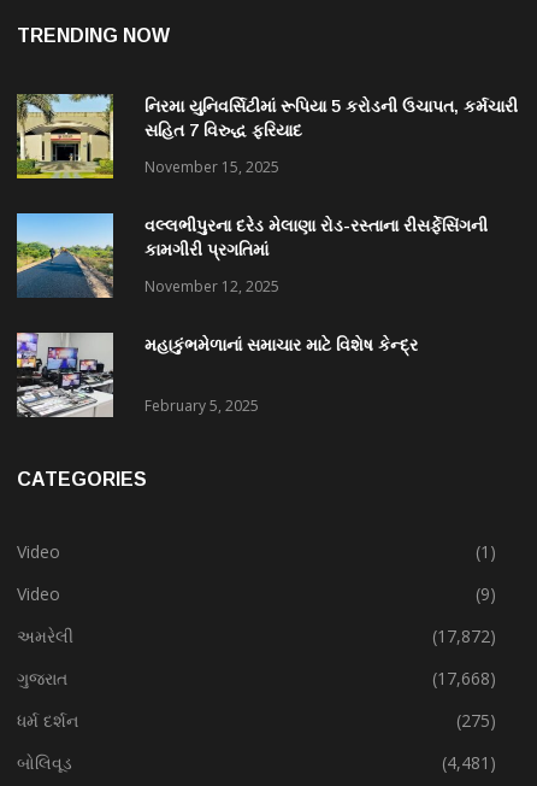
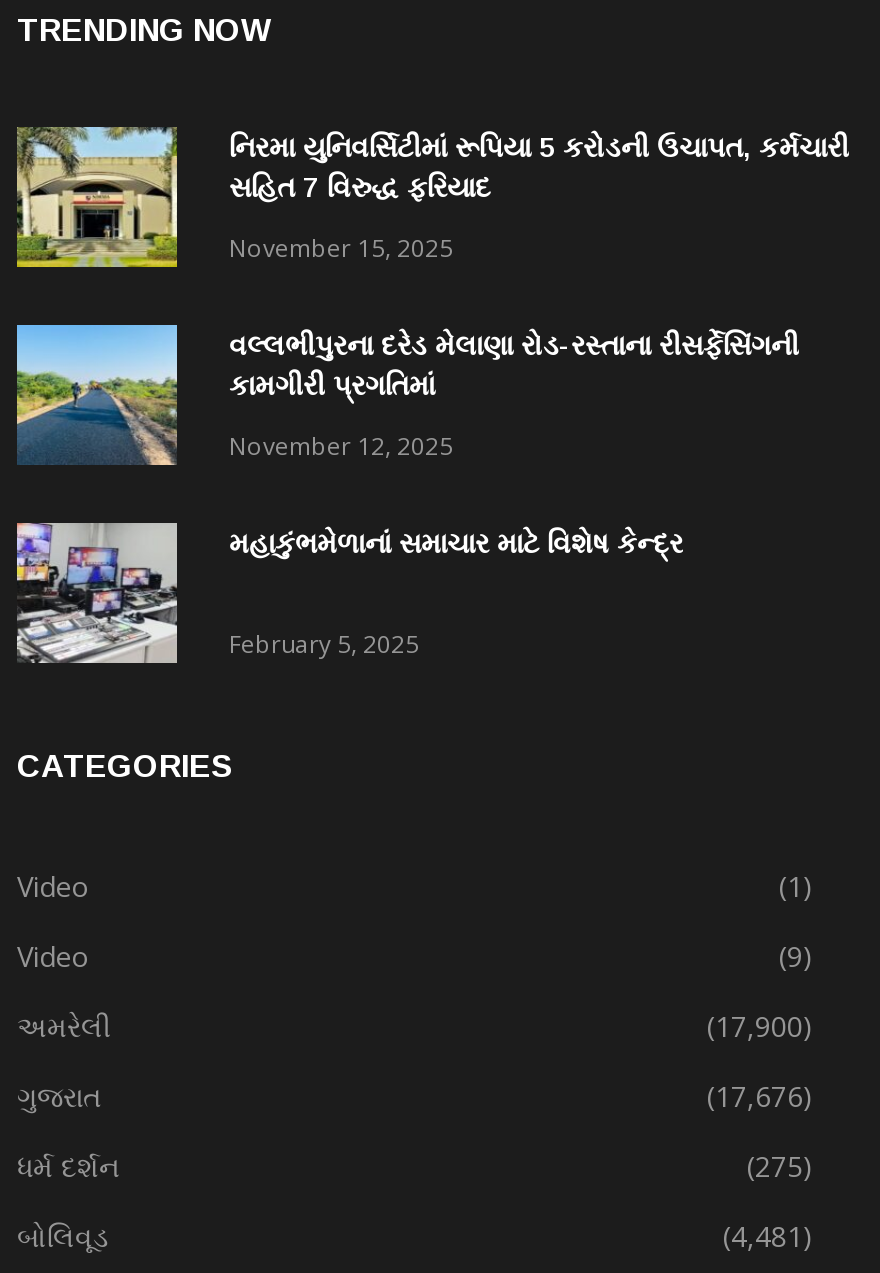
- (17,872)
+ (17,900)

- (17,668)
+ (17,676)
